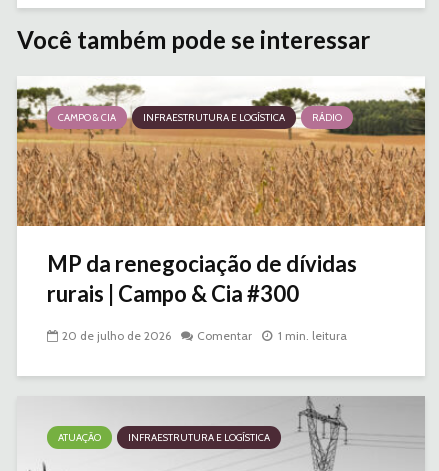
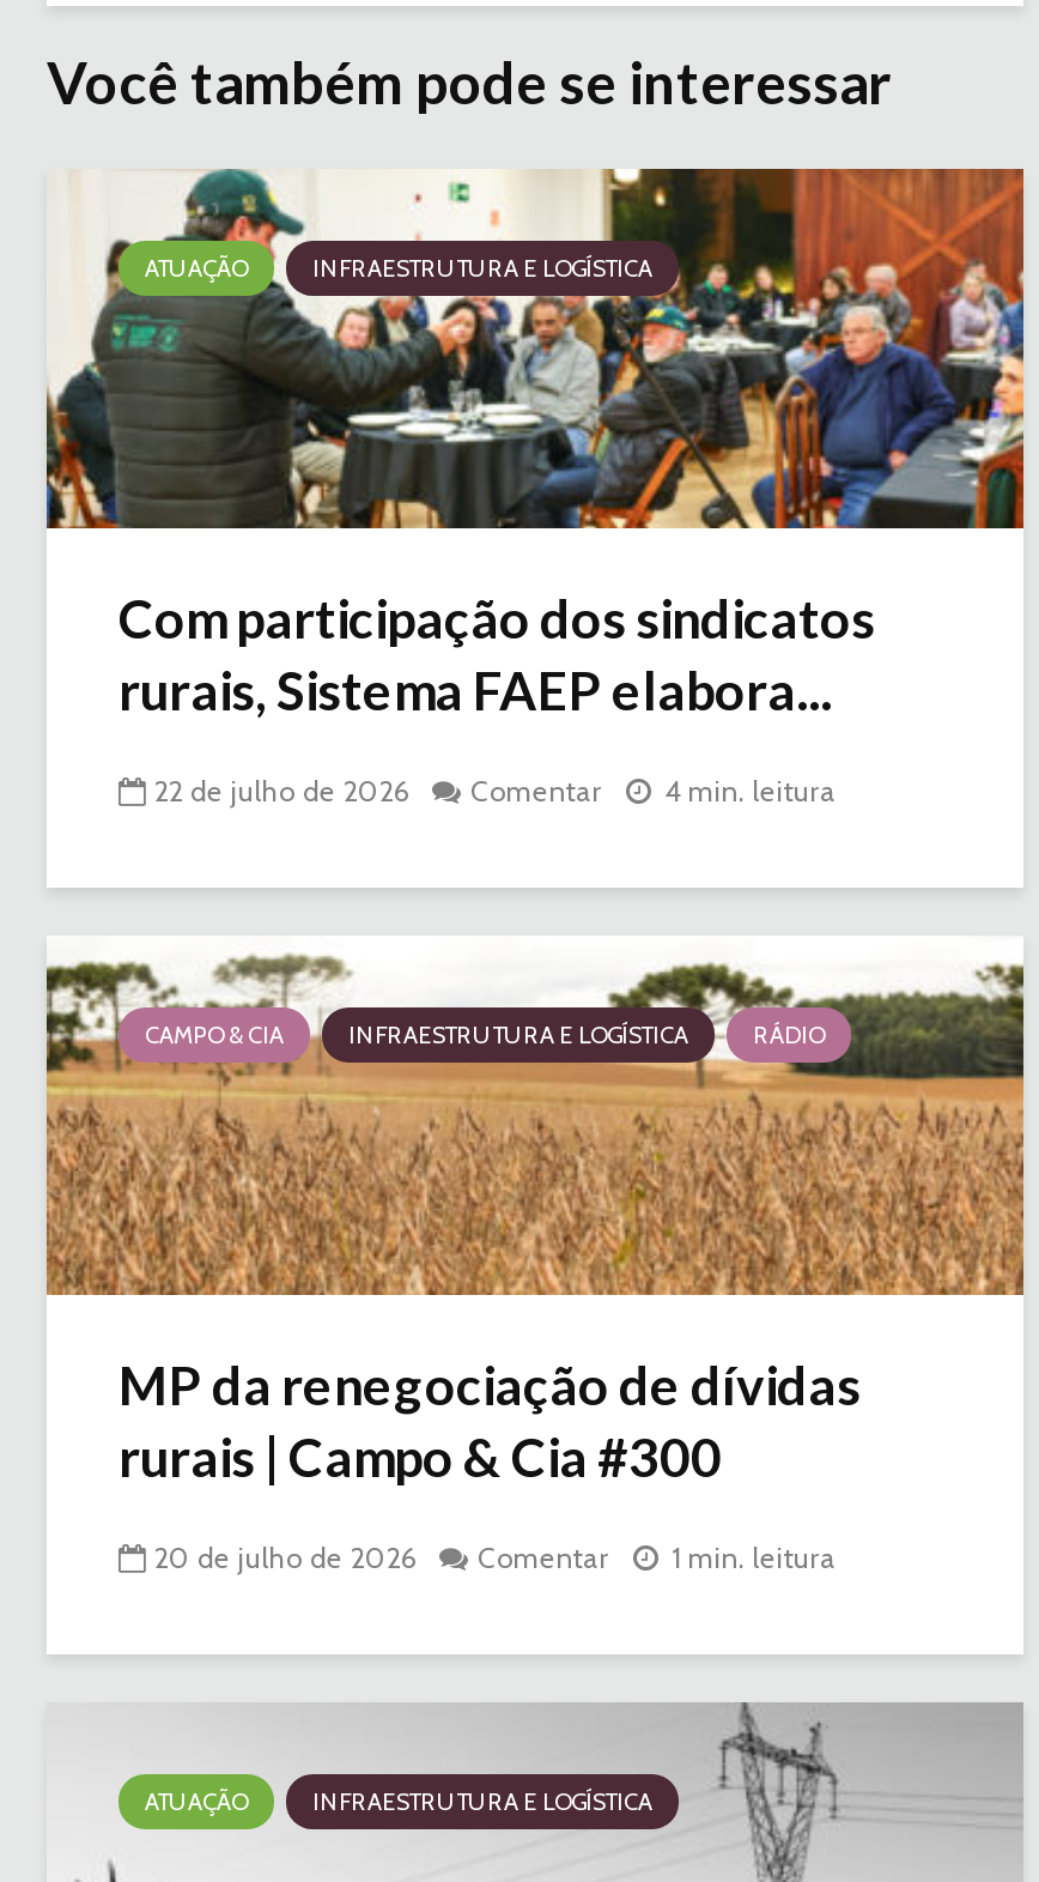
+ [image]
+ ATUAÇÃO
+ INFRAESTRUTURA E LOGÍSTICA

+ Com participação dos sindicatos
+ rurais, Sistema FAEP elabora...
+ 22 de julho de 2026
+ Comentar
+ 4 min. leitura
